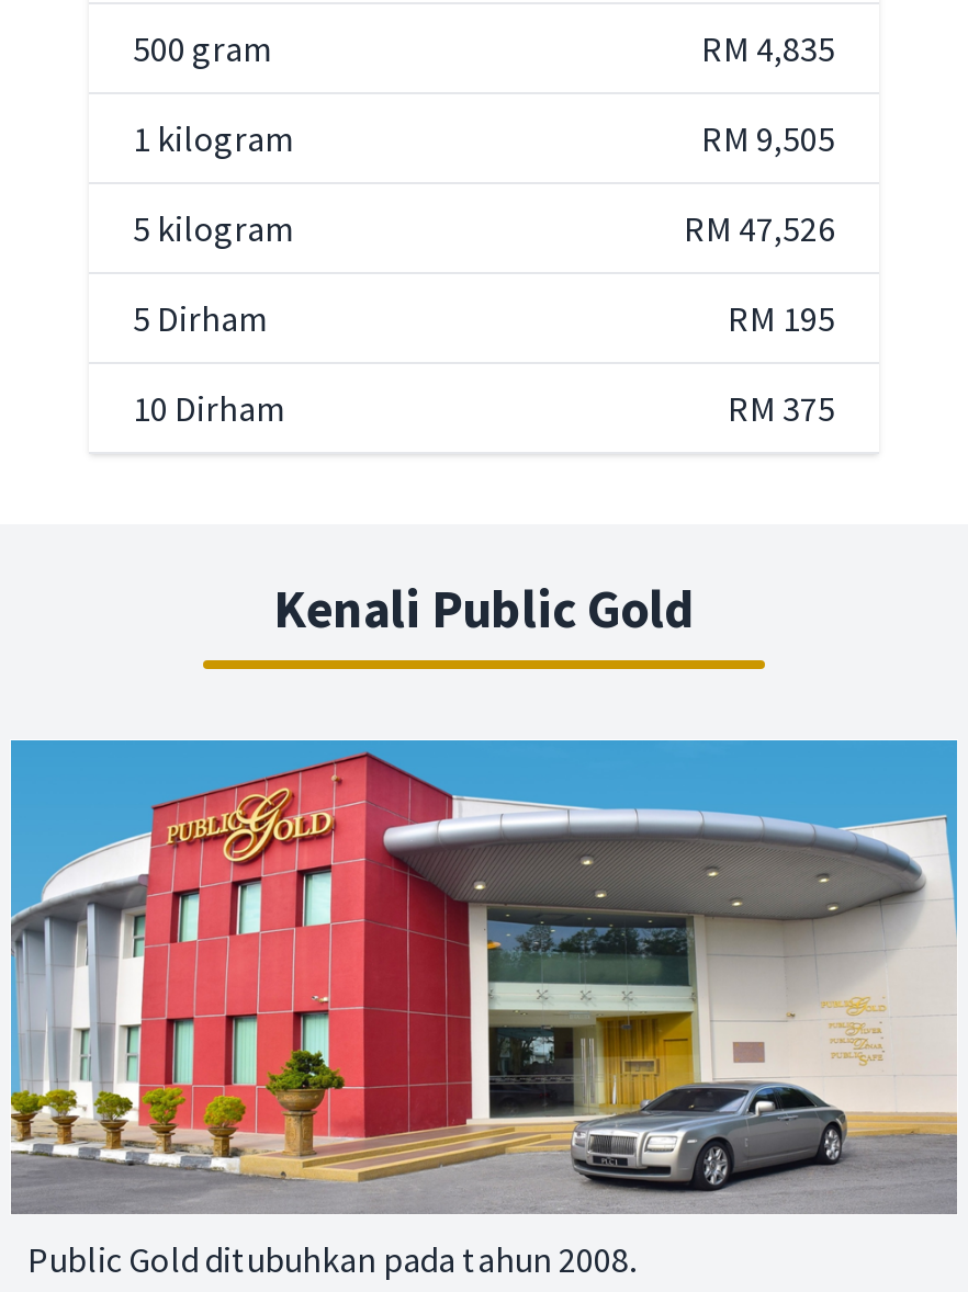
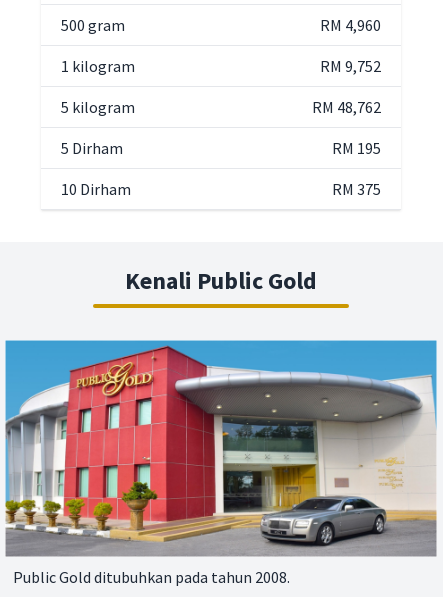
- RM 4,835
+ RM 4,960

- RM 9,505
+ RM 9,752

- RM 47,526
+ RM 48,762
